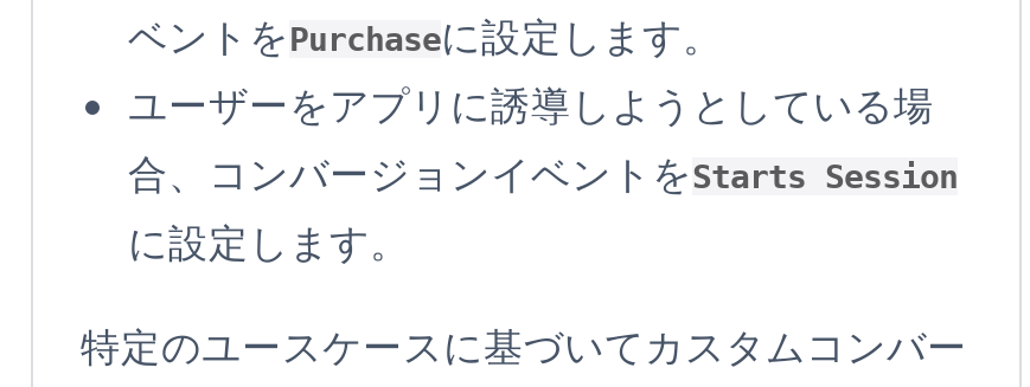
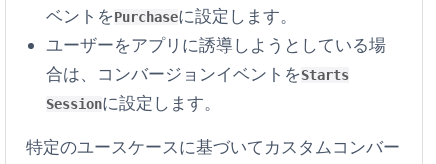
- 合、コンバージョンイベントをStarts Session
- に設定します。
+ 合は、コンバージョンイベントをStarts
+ Sessionに設定します。
